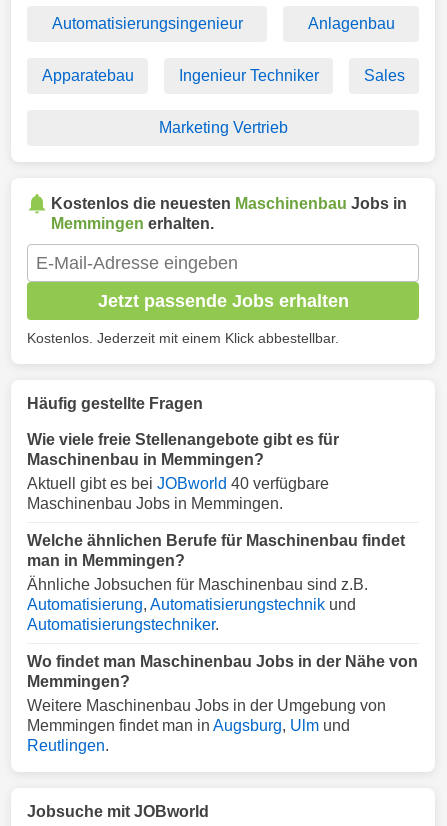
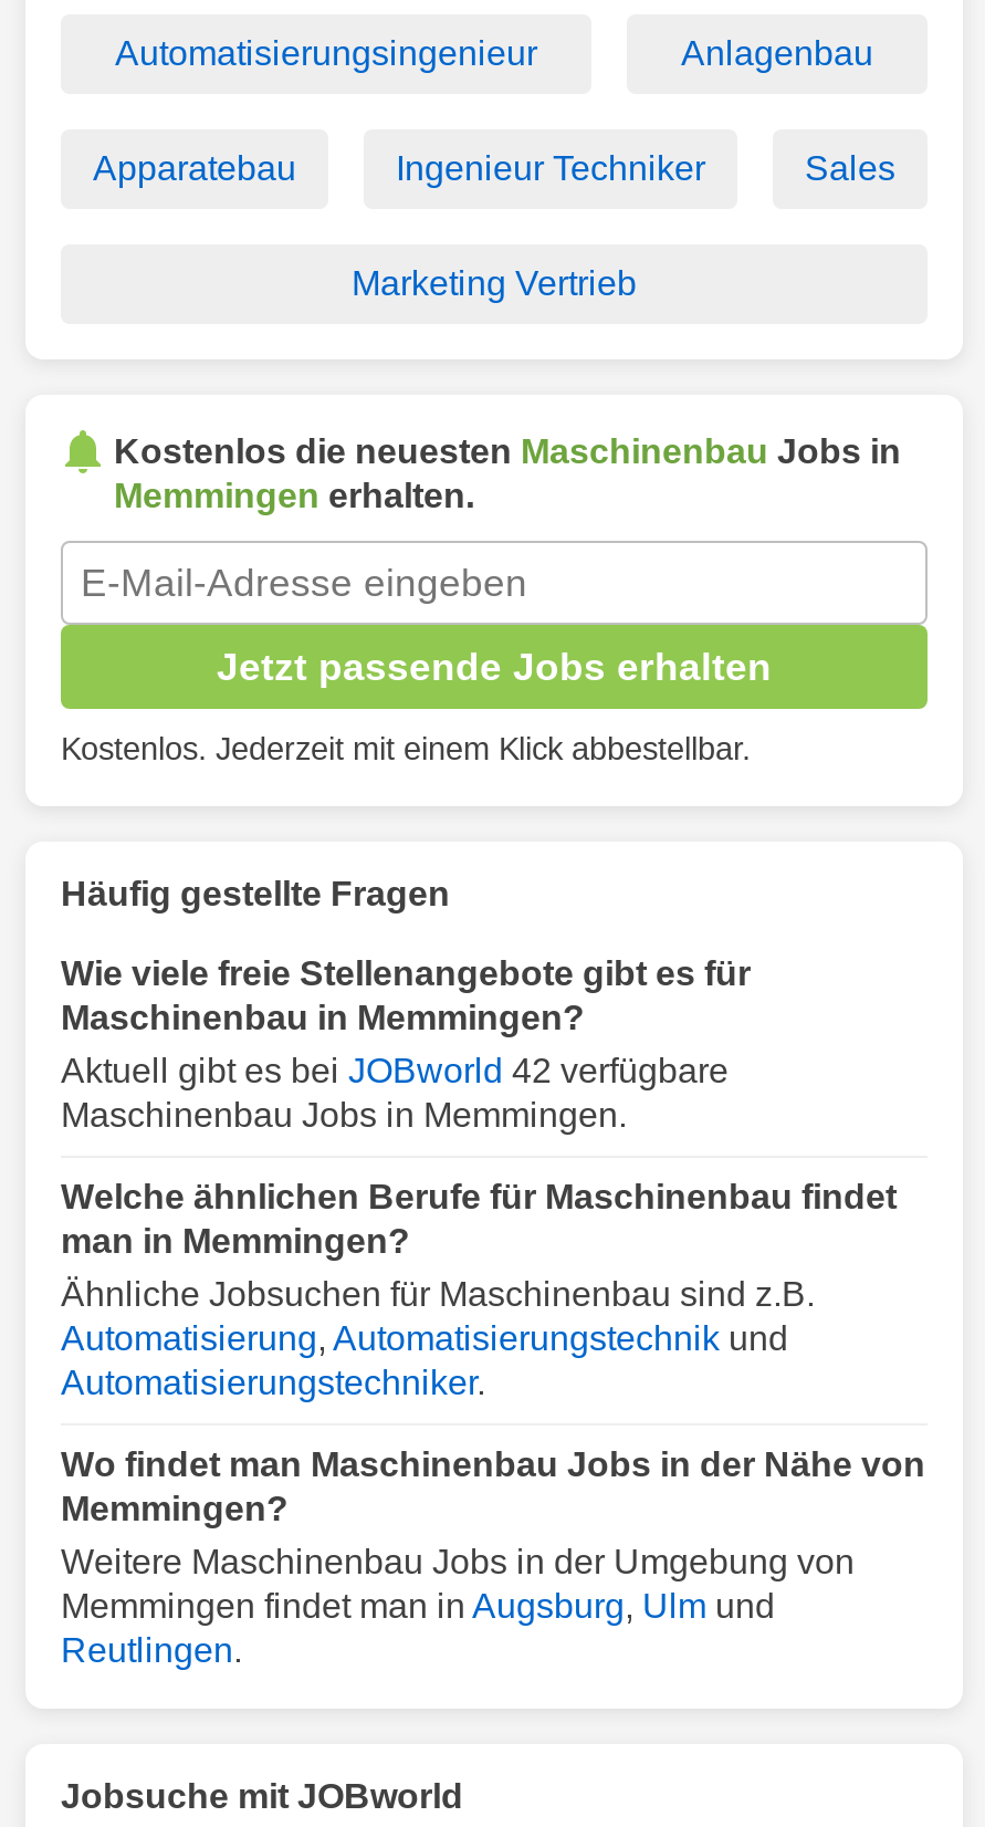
- Aktuell gibt es bei JOBworld 40 verfügbare
+ Aktuell gibt es bei JOBworld 42 verfügbare
